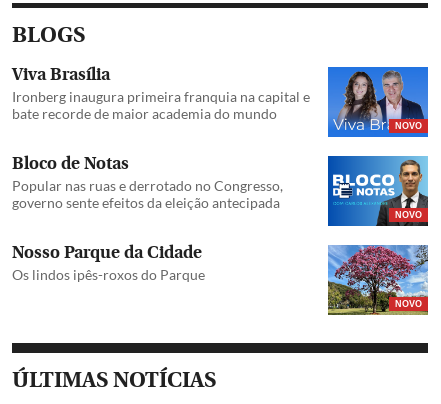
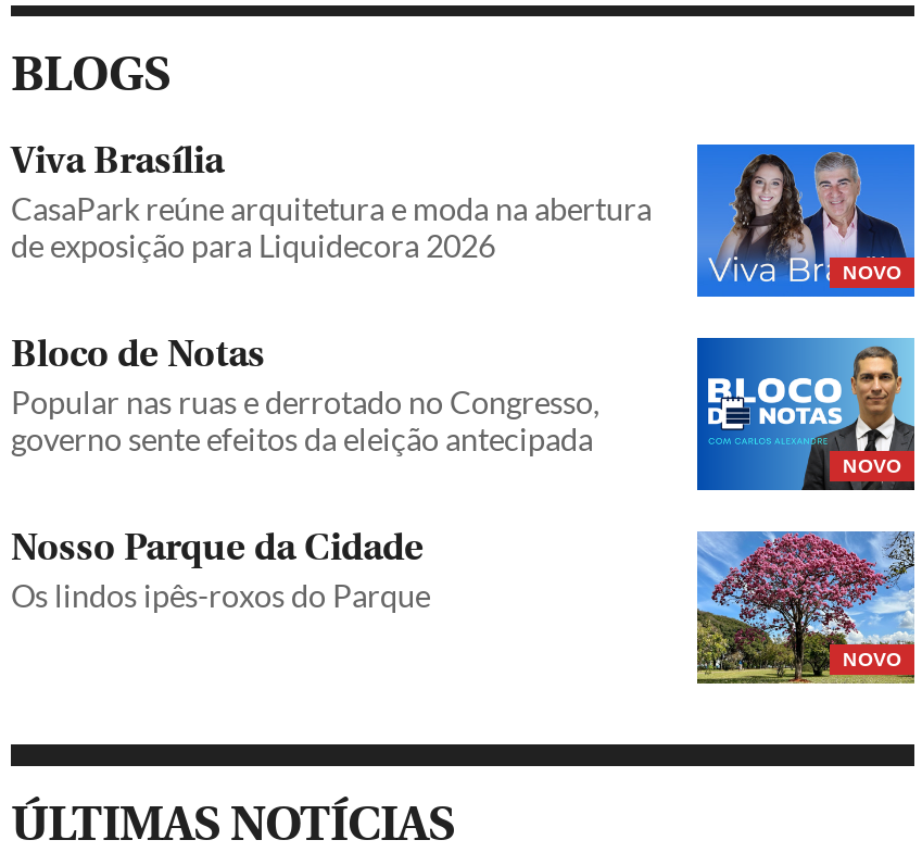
- Ironberg inaugura primeira franquia na capital e
- bate recorde de maior academia do mundo
+ CasaPark reúne arquitetura e moda na abertura
+ de exposição para Liquidecora 2026
